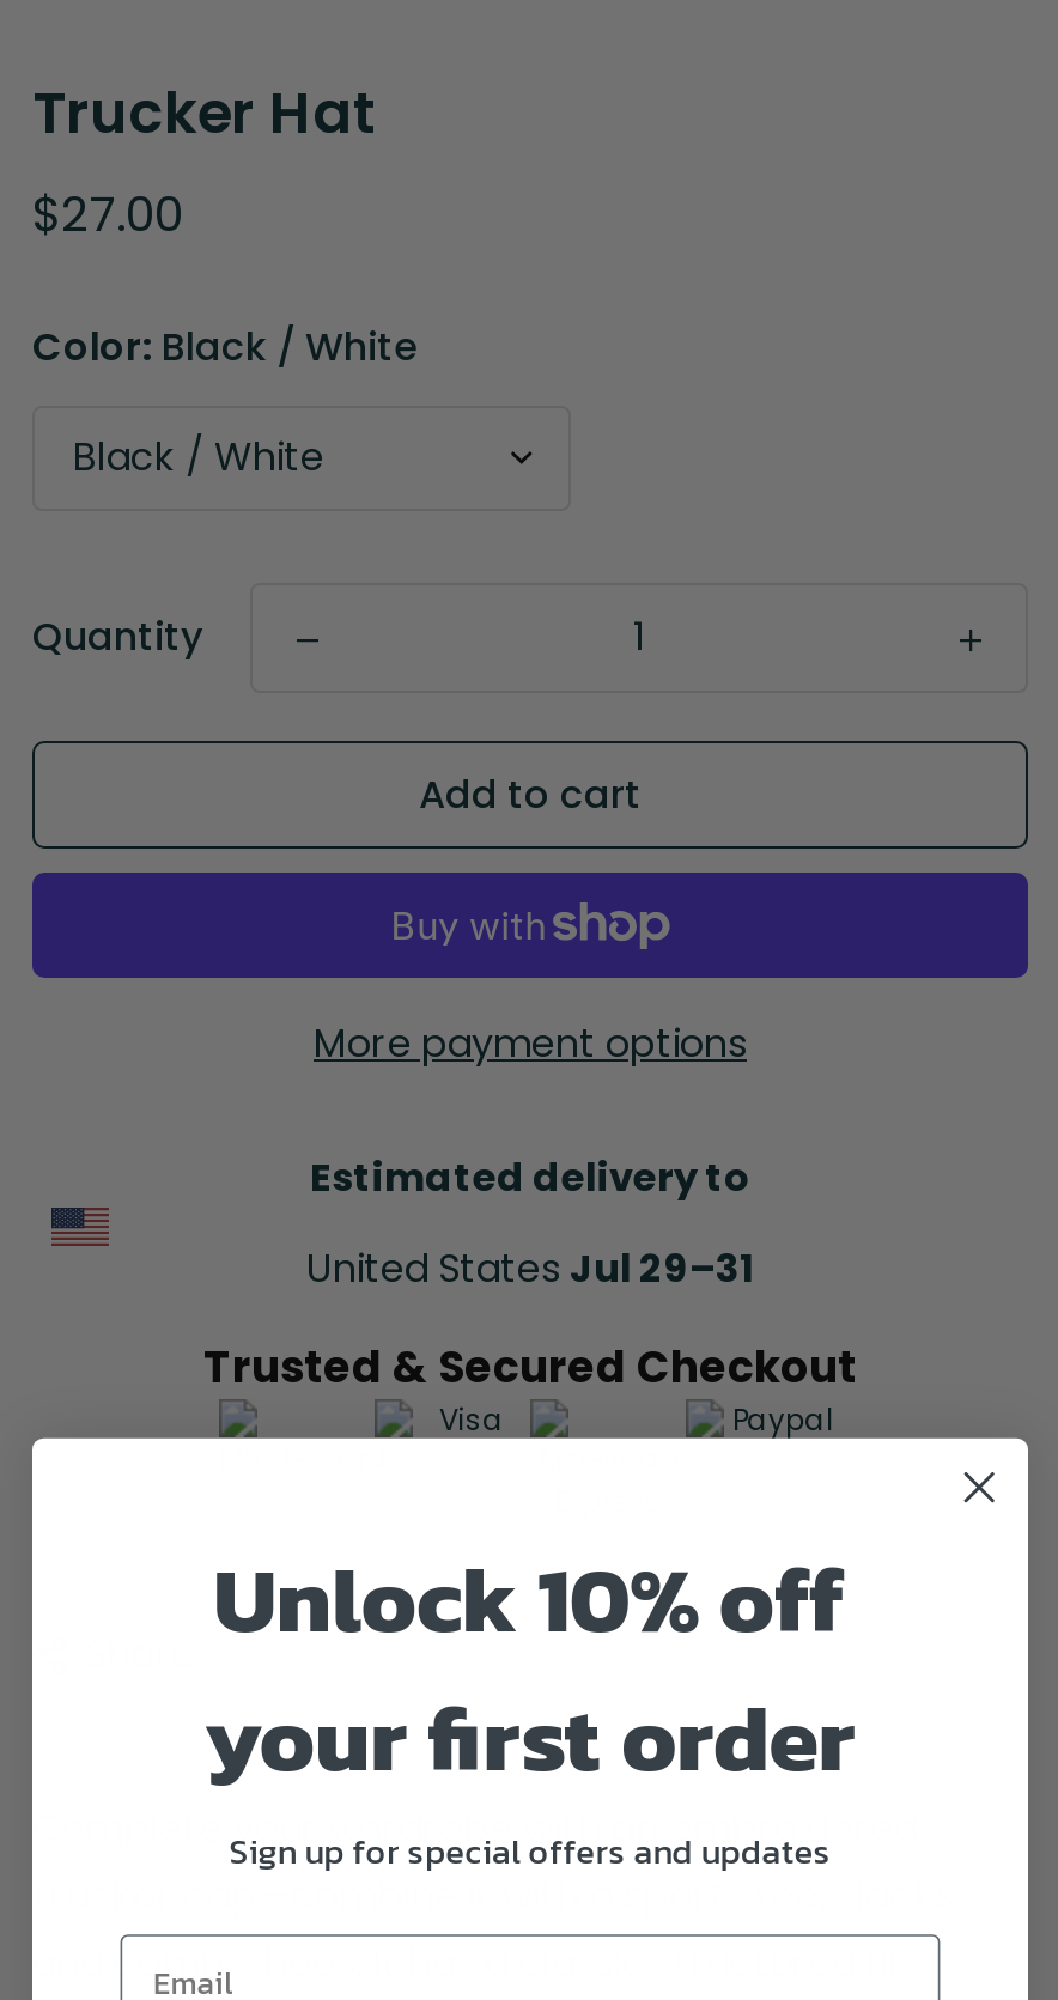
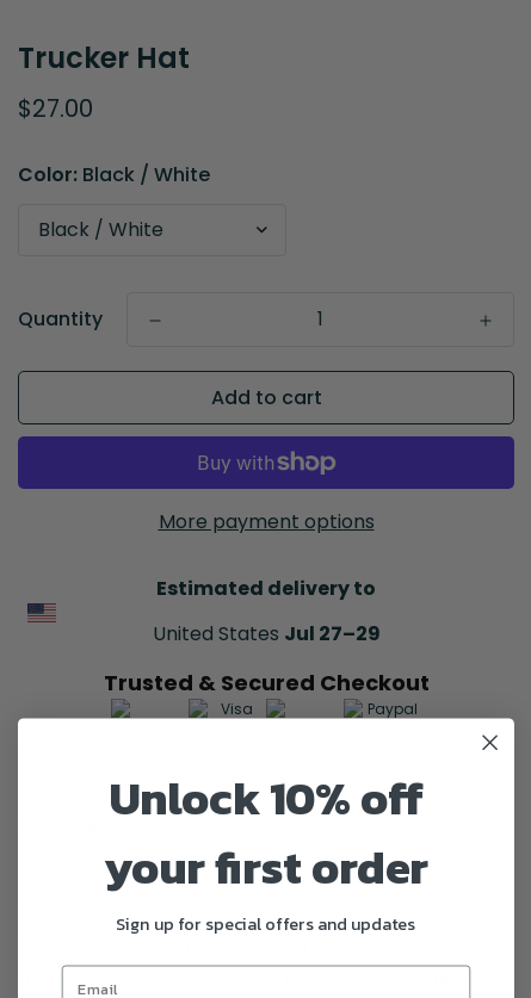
- United States Jul 29–31
+ United States Jul 27–29
